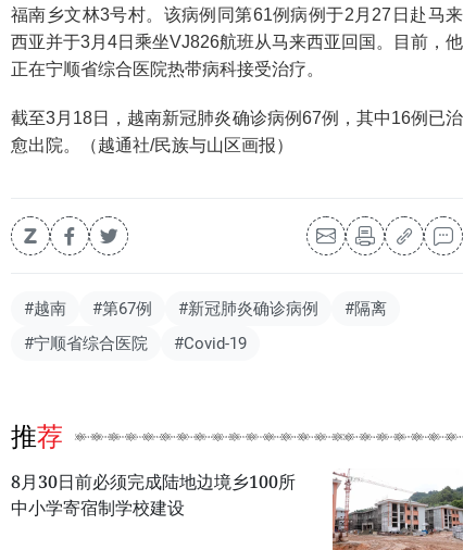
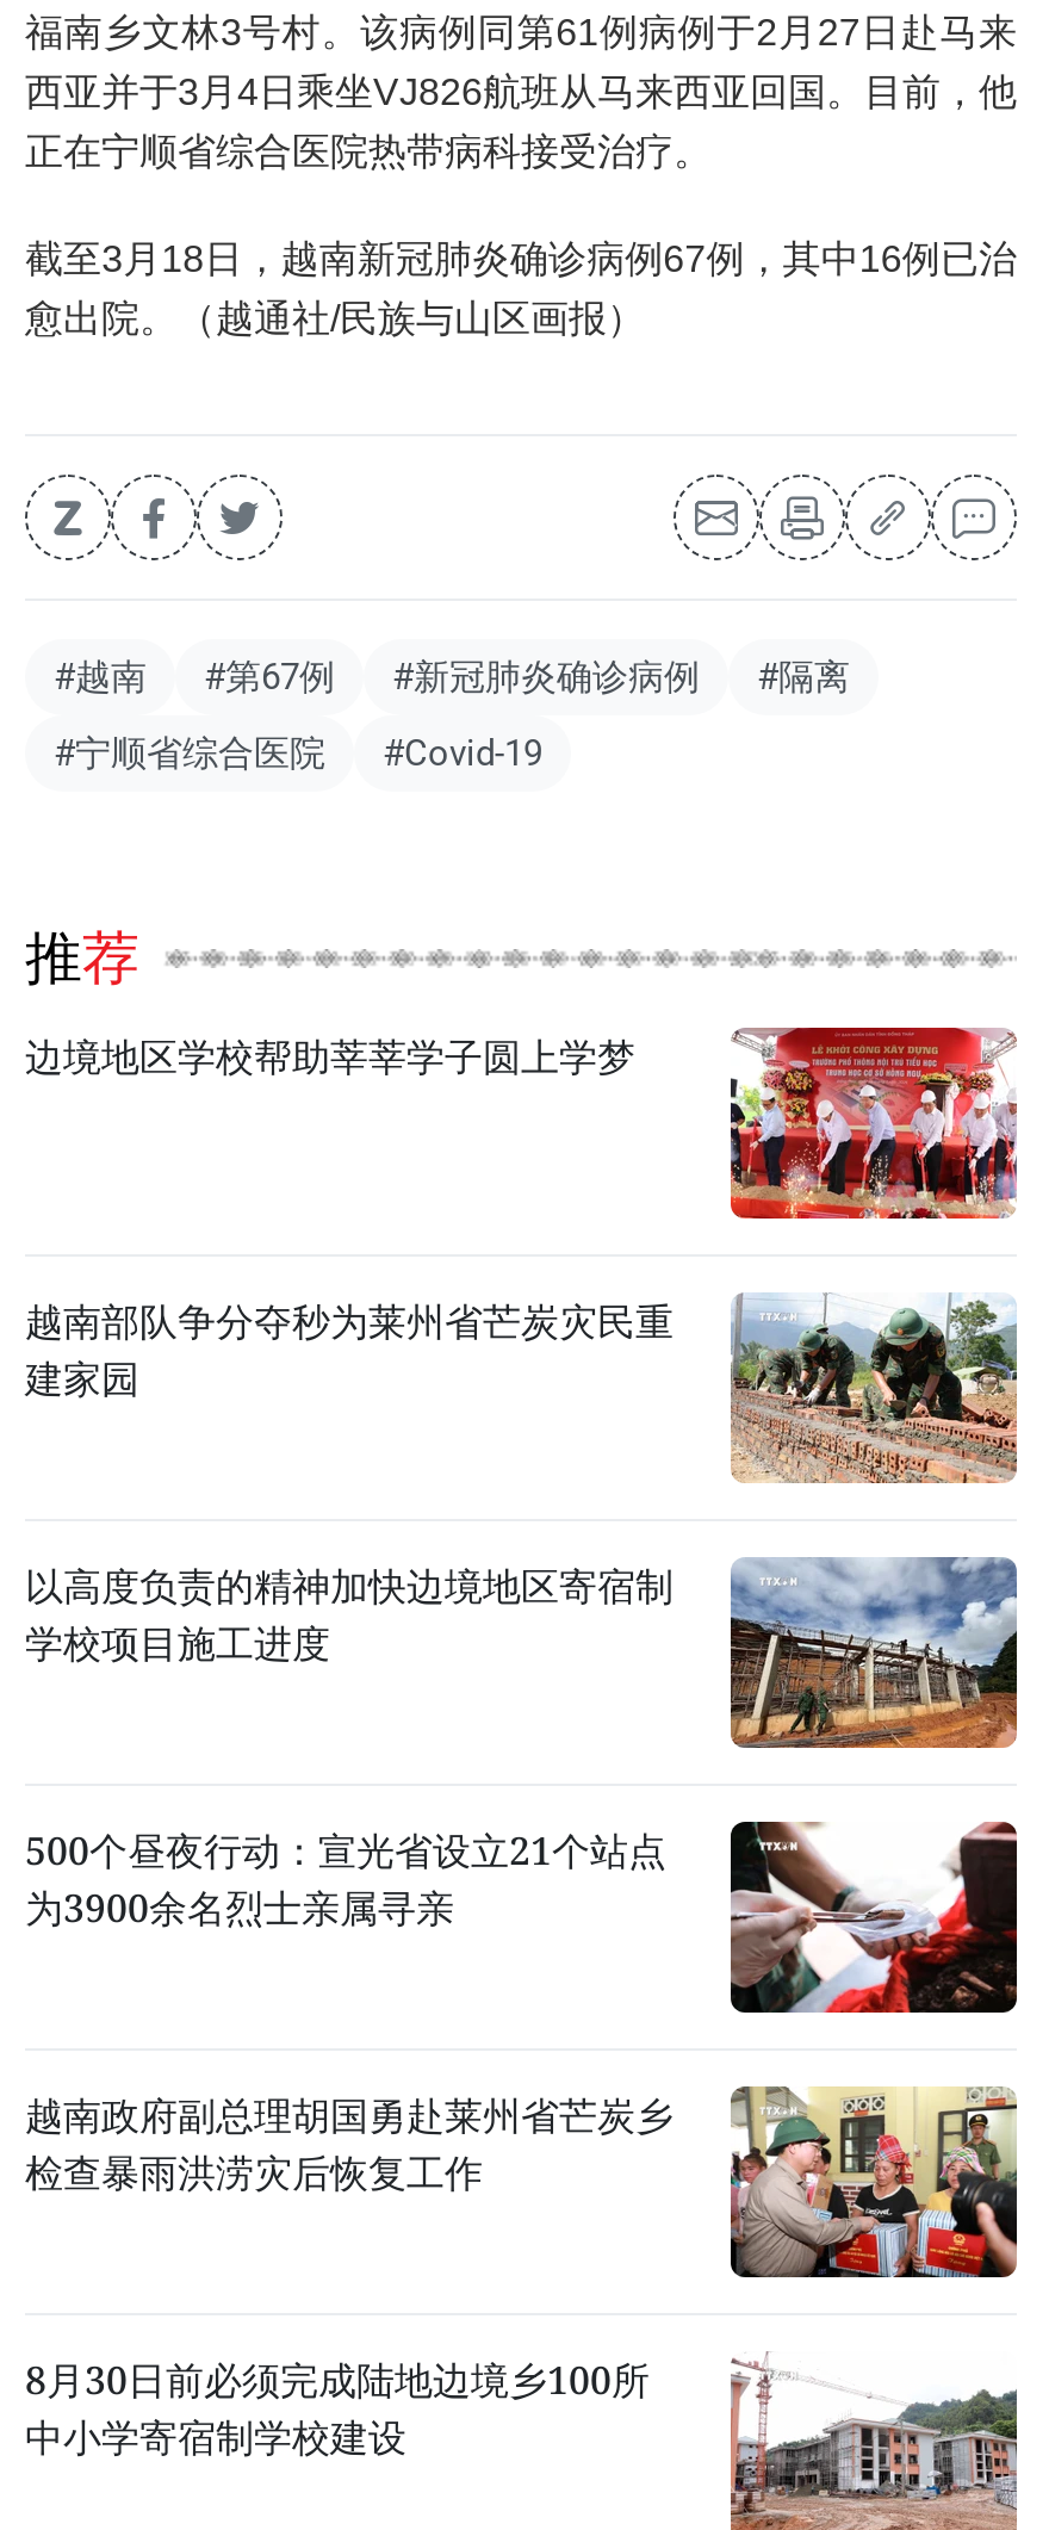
+ [image]
+ 边境地区学校帮助莘莘学子圆上学梦

+ [image]
+ 越南部队争分夺秒为莱州省芒炭灾民重
+ 建家园

+ [image]
+ 以高度负责的精神加快边境地区寄宿制
+ 学校项目施工进度

+ [image]
+ 500个昼夜行动：宣光省设立21个站点
+ 为3900余名烈士亲属寻亲

+ [image]
+ 越南政府副总理胡国勇赴莱州省芒炭乡
+ 检查暴雨洪涝灾后恢复工作
